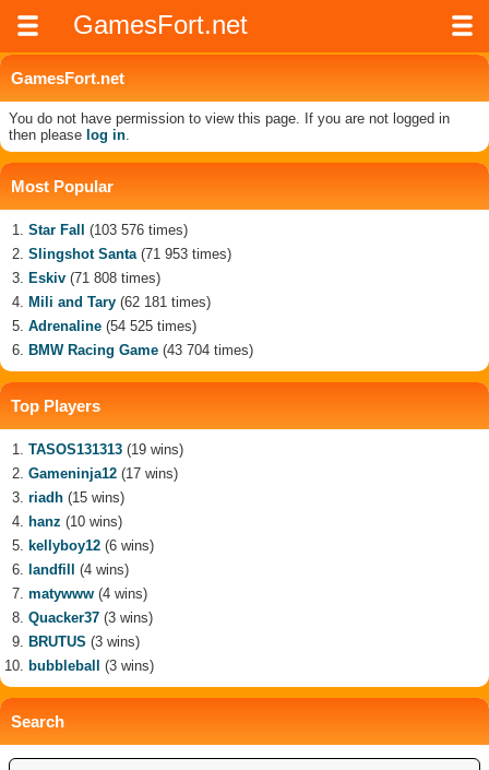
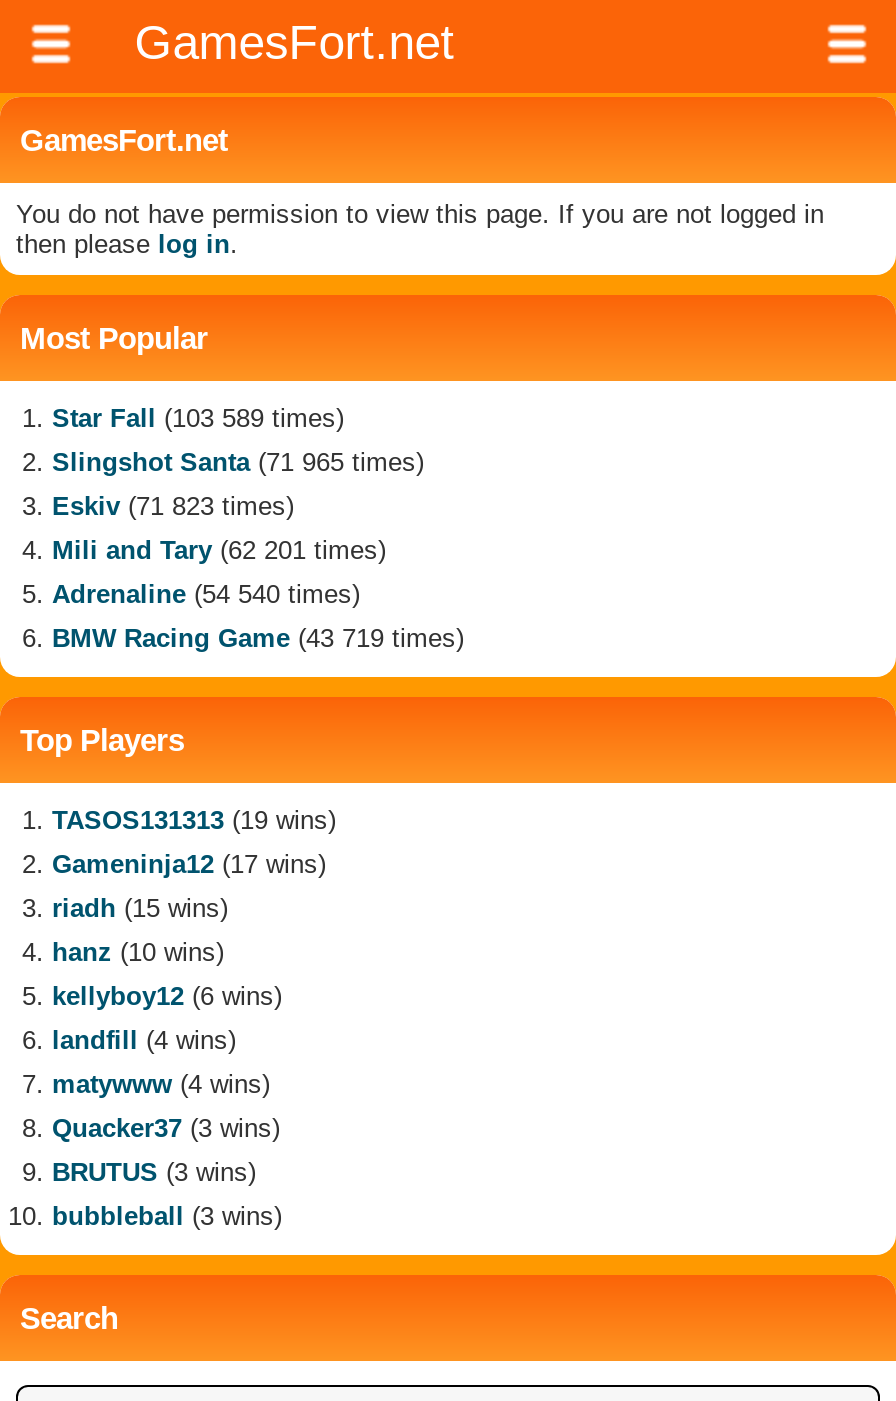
- Star Fall (103 576 times)
+ Star Fall (103 589 times)

- Slingshot Santa (71 953 times)
+ Slingshot Santa (71 965 times)

- Eskiv (71 808 times)
+ Eskiv (71 823 times)

- Mili and Tary (62 181 times)
+ Mili and Tary (62 201 times)

- Adrenaline (54 525 times)
+ Adrenaline (54 540 times)

- BMW Racing Game (43 704 times)
+ BMW Racing Game (43 719 times)
